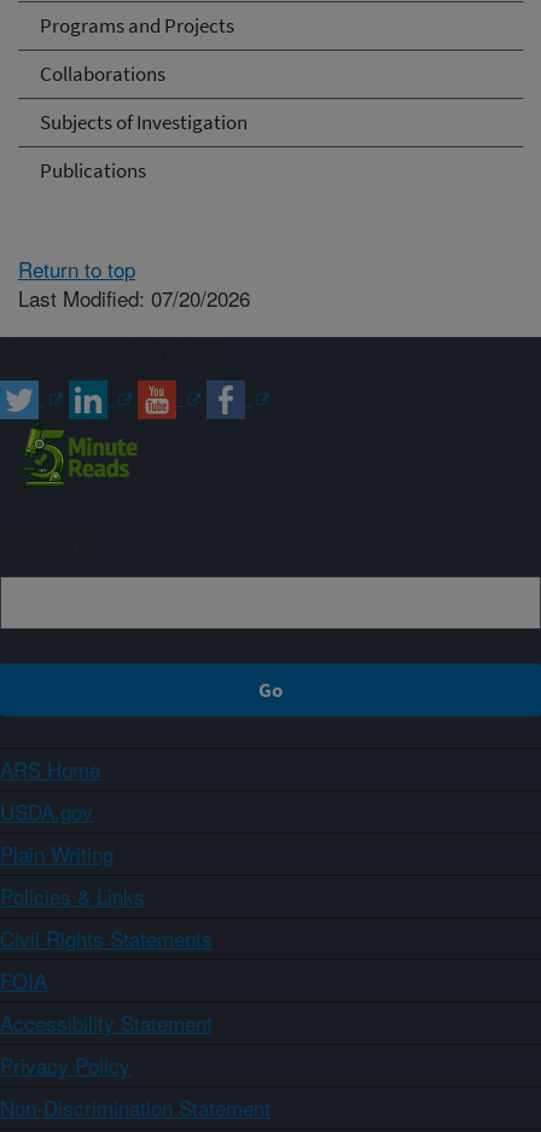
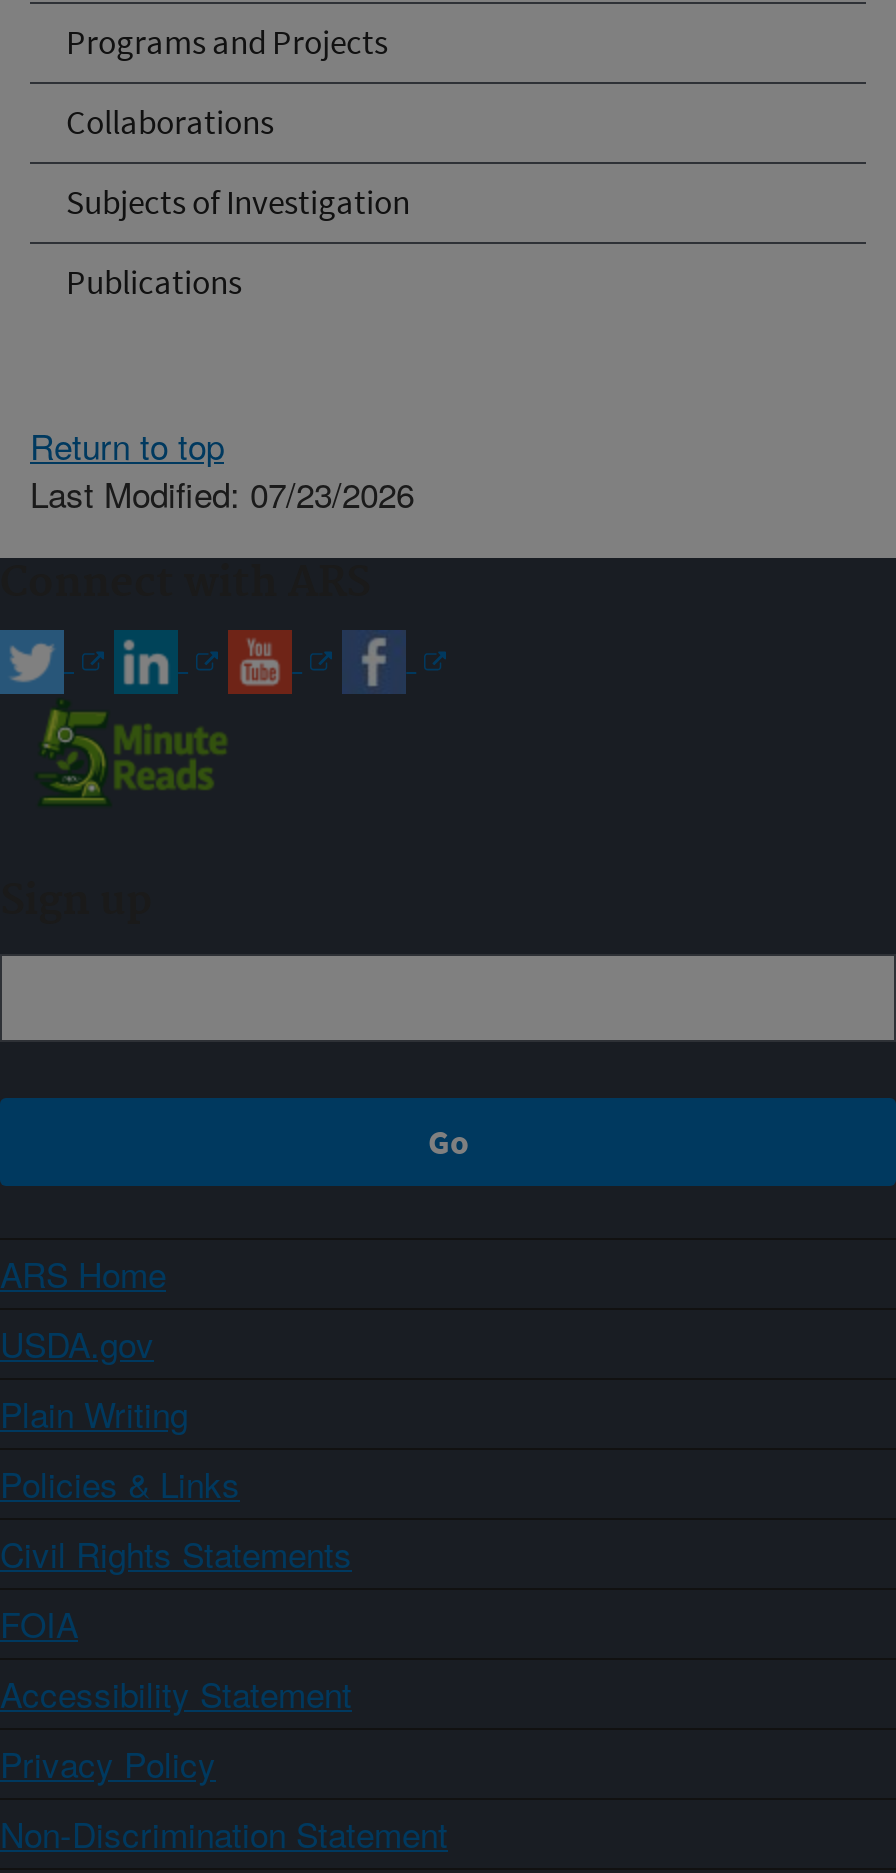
- Last Modified: 07/20/2026
+ Last Modified: 07/23/2026
